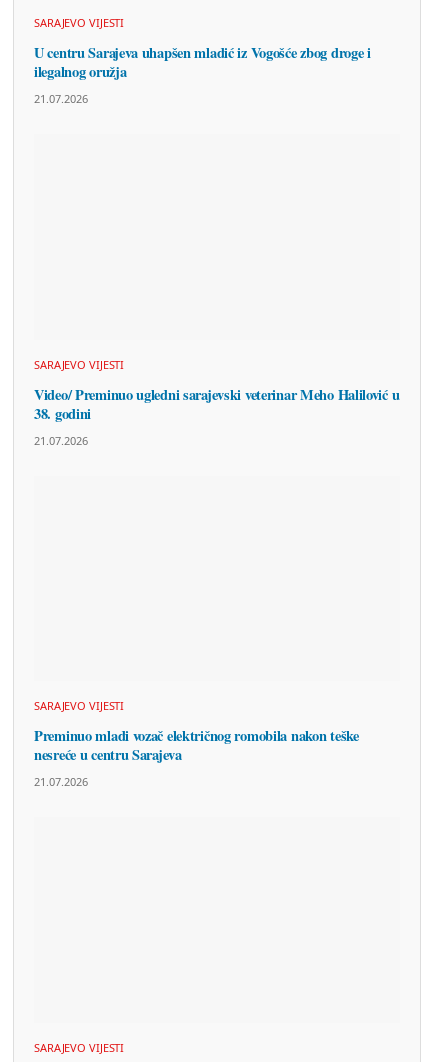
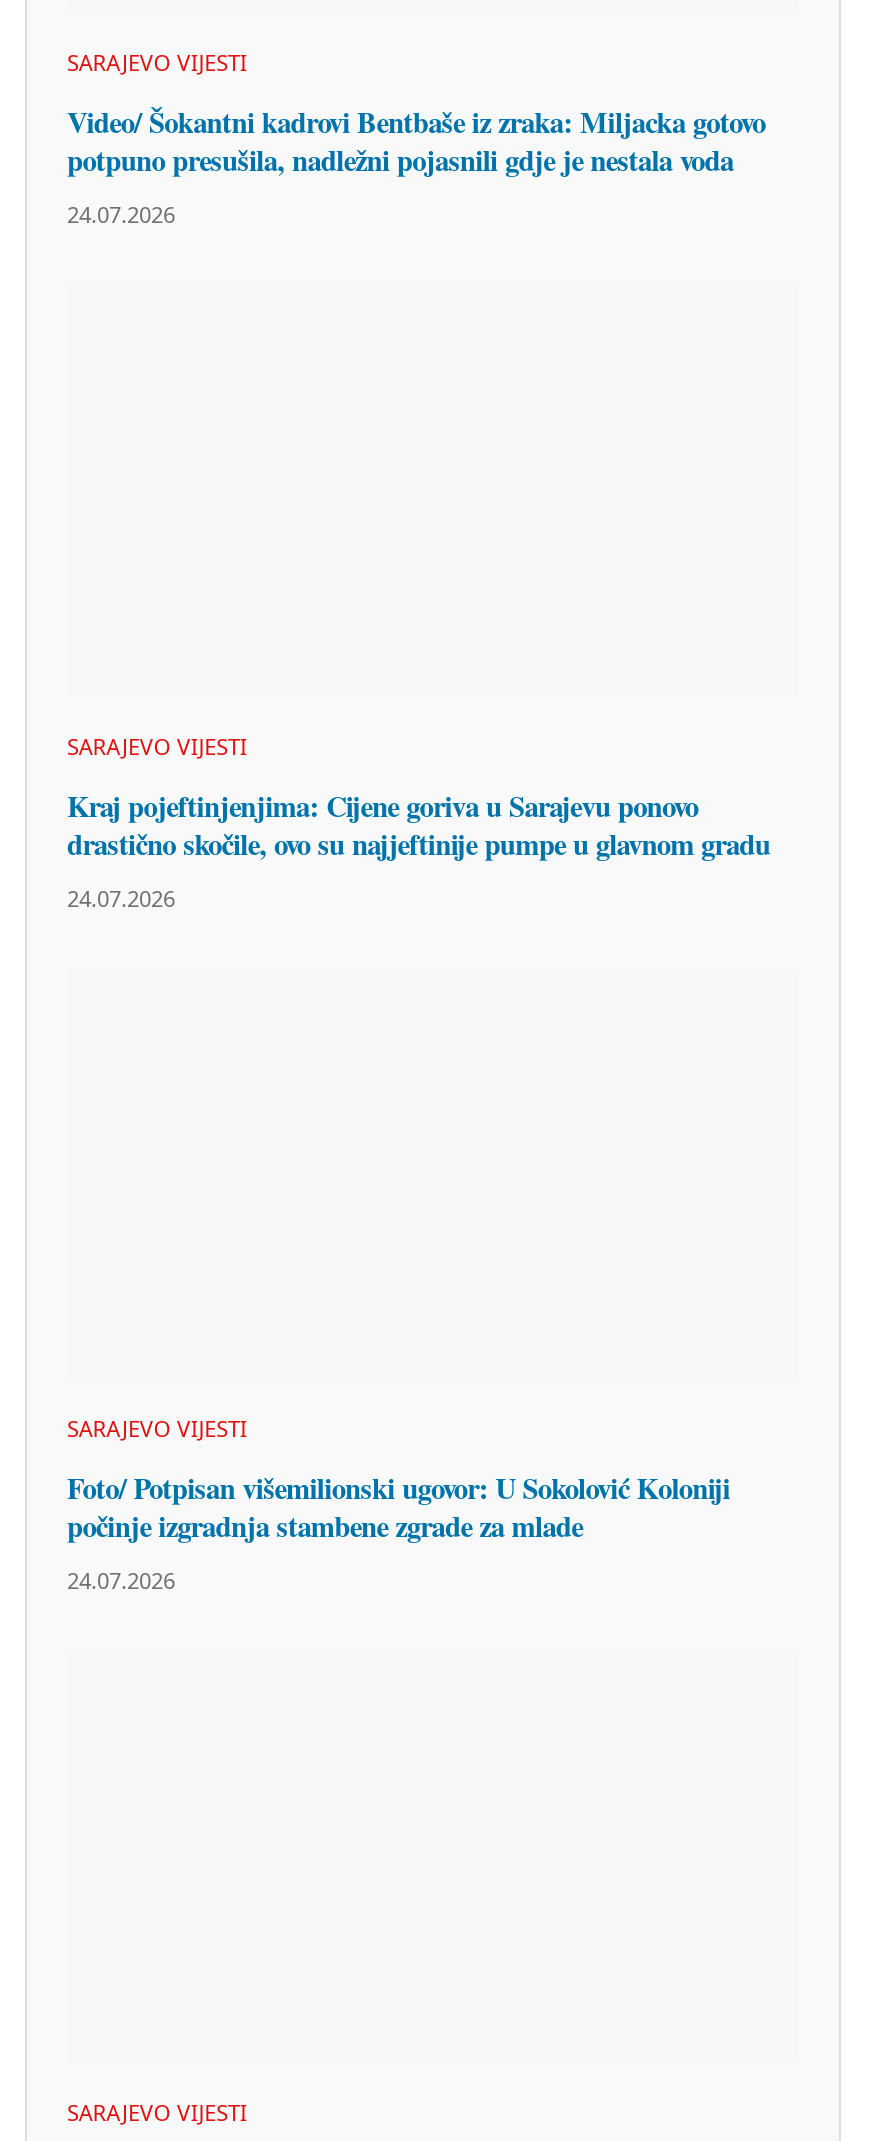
- U centru Sarajeva uhapšen mladić iz Vogošće zbog droge i
- ilegalnog oružja
- 21.07.2026
+ Video/ Šokantni kadrovi Bentbaše iz zraka: Miljacka gotovo
+ potpuno presušila, nadležni pojasnili gdje je nestala voda
+ 24.07.2026

- Video/ Preminuo ugledni sarajevski veterinar Meho Halilović u
- 38. godini
- 21.07.2026
+ Kraj pojeftinjenjima: Cijene goriva u Sarajevu ponovo
+ drastično skočile, ovo su najjeftinije pumpe u glavnom gradu
+ 24.07.2026

- Preminuo mladi vozač električnog romobila nakon teške
- nesreće u centru Sarajeva
- 21.07.2026
+ Foto/ Potpisan višemilionski ugovor: U Sokolović Koloniji
+ počinje izgradnja stambene zgrade za mlade
+ 24.07.2026
